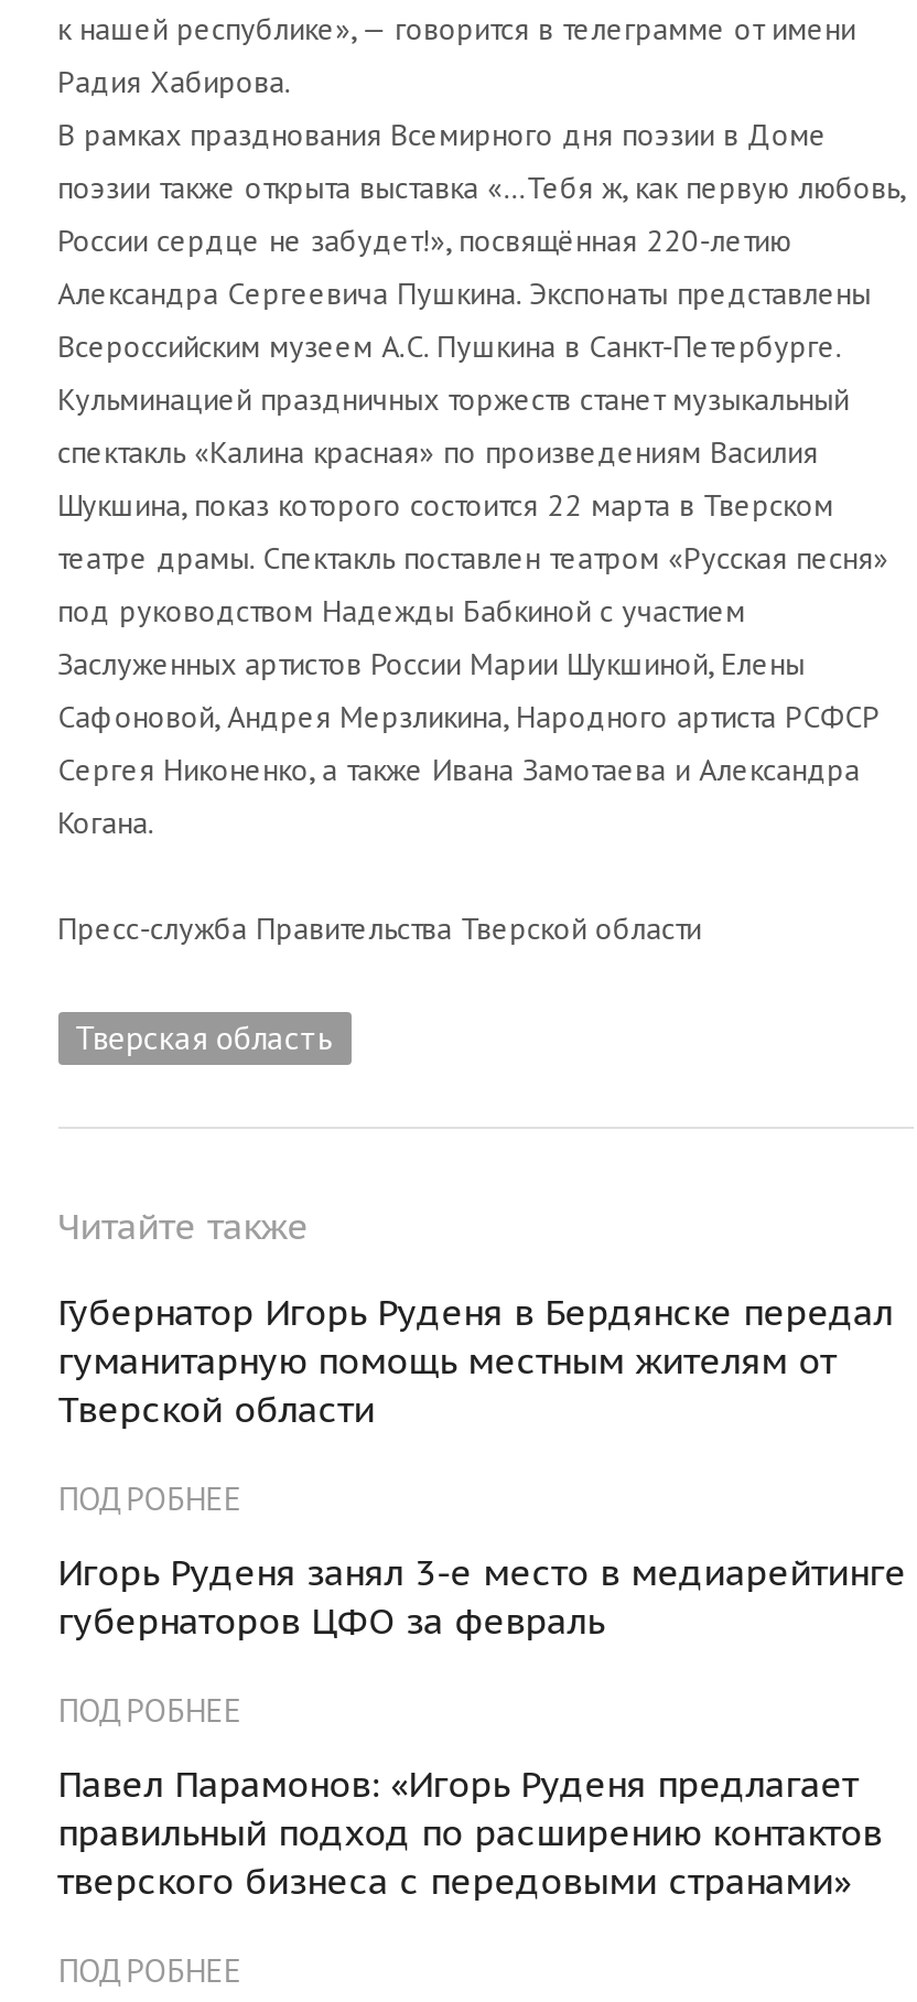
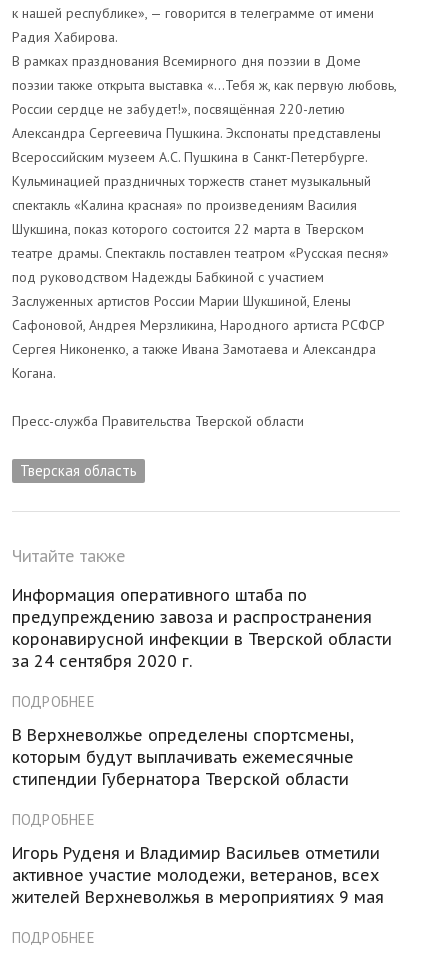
- Губернатор Игорь Руденя в Бердянске передал
- гуманитарную помощь местным жителям от
- Тверской области
+ Информация оперативного штаба по
+ предупреждению завоза и распространения
+ коронавирусной инфекции в Тверской области
+ за 24 сентября 2020 г.

- Игорь Руденя занял 3-е место в медиарейтинге
- губернаторов ЦФО за февраль
+ В Верхневолжье определены спортсмены,
+ которым будут выплачивать ежемесячные
+ стипендии Губернатора Тверской области

- Павел Парамонов: «Игорь Руденя предлагает
- правильный подход по расширению контактов
- тверского бизнеса с передовыми странами»
+ Игорь Руденя и Владимир Васильев отметили
+ активное участие молодежи, ветеранов, всех
+ жителей Верхневолжья в мероприятиях 9 мая
